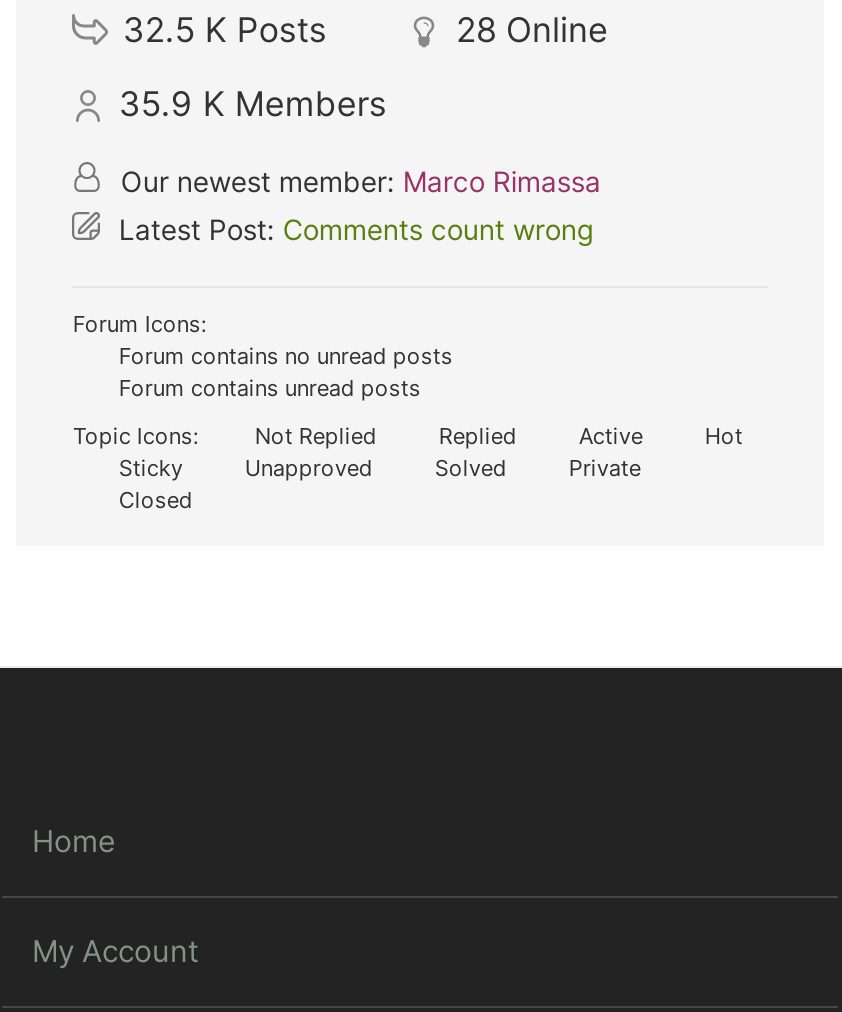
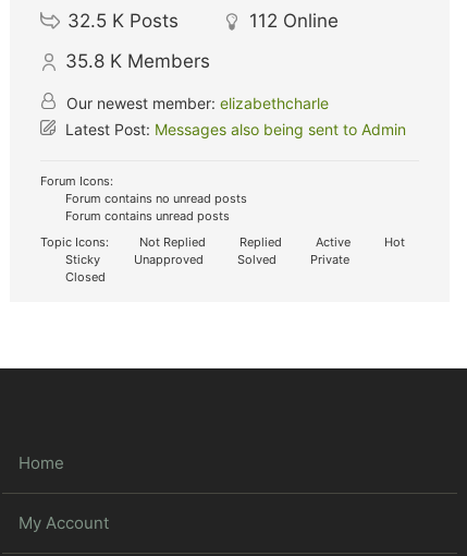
- 28 Online
+ 112 Online

- 35.9 K Members
+ 35.8 K Members

- Our newest member: Marco Rimassa
- Latest Post: Comments count wrong
+ Our newest member: elizabethcharle
+ Latest Post: Messages also being sent to Admin
